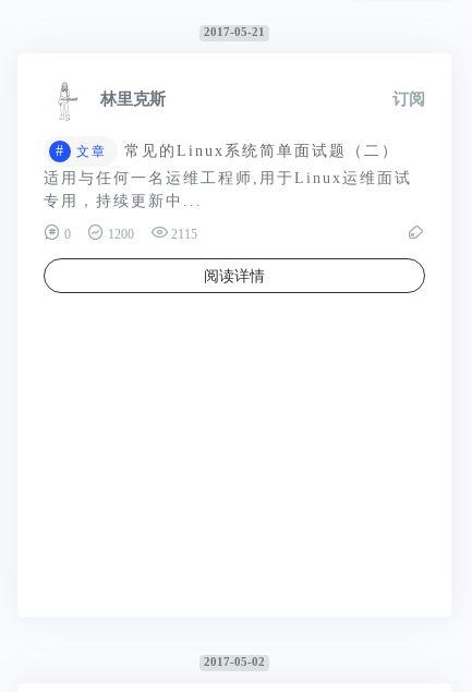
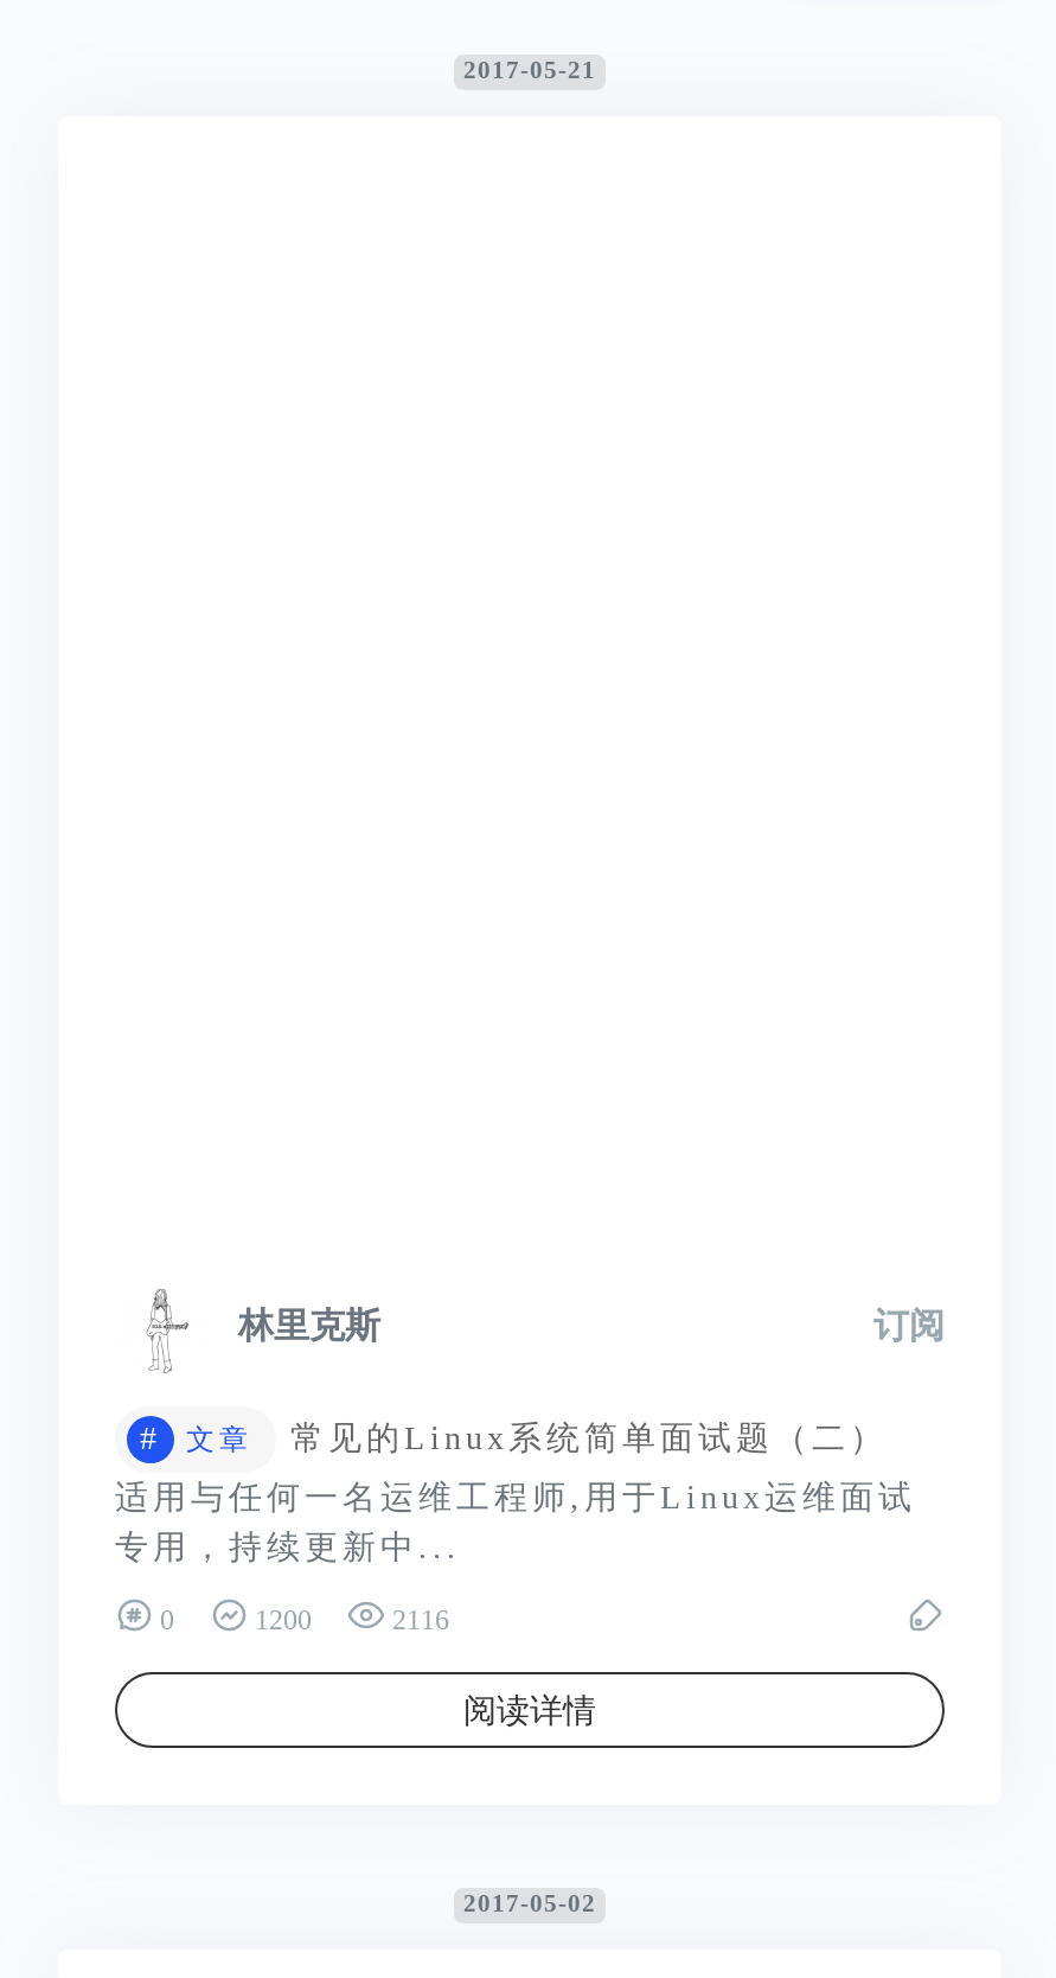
moved down: 林里克斯 | 订阅 | 文章 | ... | 1200 | 阅读详情

- 2115
+ 2116
